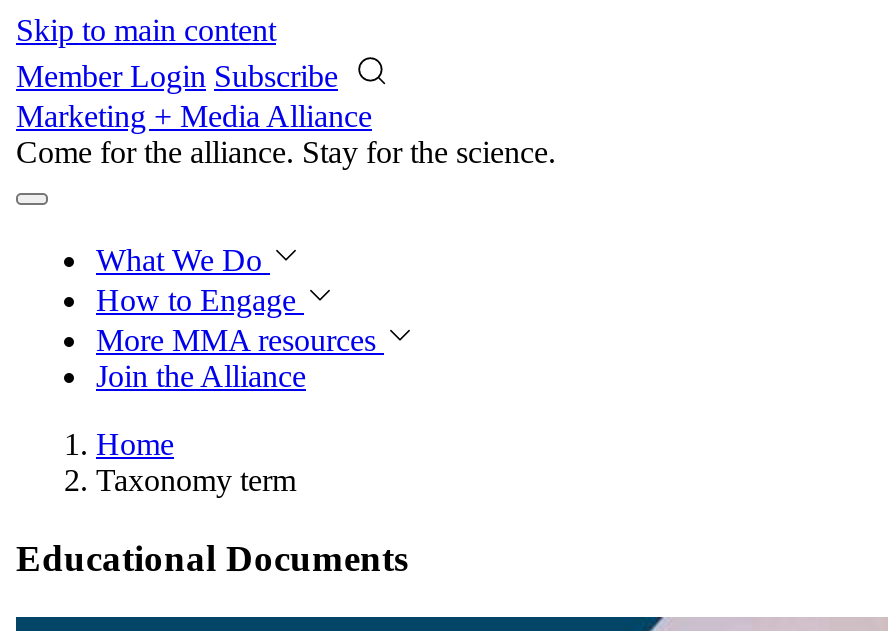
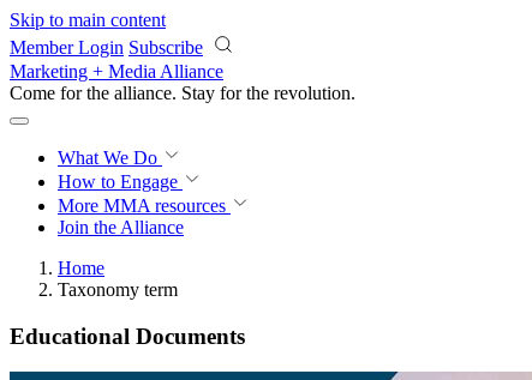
- Come for the alliance. Stay for the knowledge.
+ Come for the alliance. Stay for the revolution.
